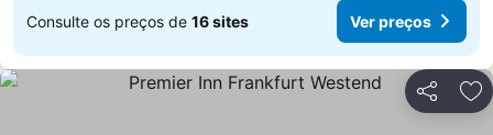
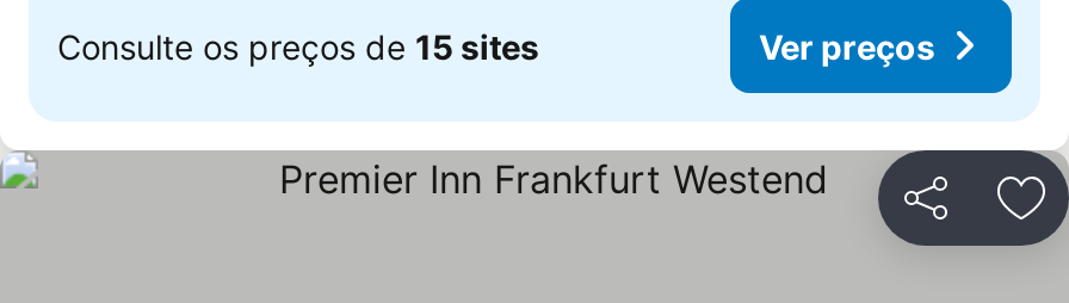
- Consulte os preços de 16 sites
+ Consulte os preços de 15 sites
